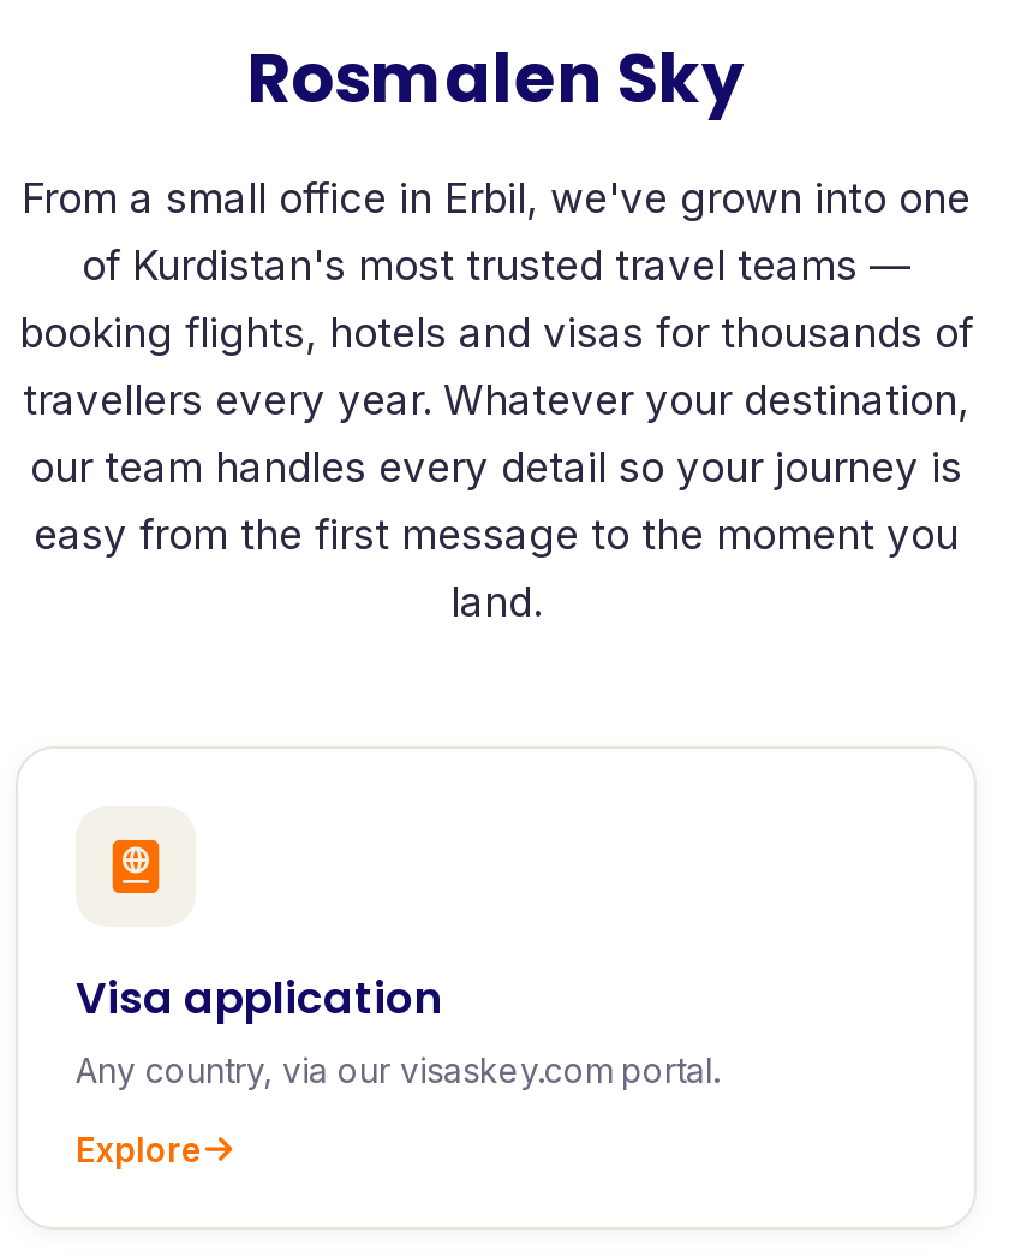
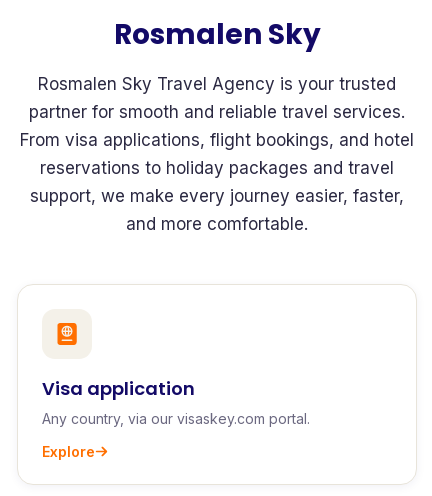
- From a small office in Erbil, we've grown into one
- of Kurdistan's most trusted travel teams —
- booking flights, hotels and visas for thousands of
- travellers every year. Whatever your destination,
- our team handles every detail so your journey is
- easy from the first message to the moment you
- land.
+ Rosmalen Sky Travel Agency is your trusted
+ partner for smooth and reliable travel services.
+ From visa applications, flight bookings, and hotel
+ reservations to holiday packages and travel
+ support, we make every journey easier, faster,
+ and more comfortable.
